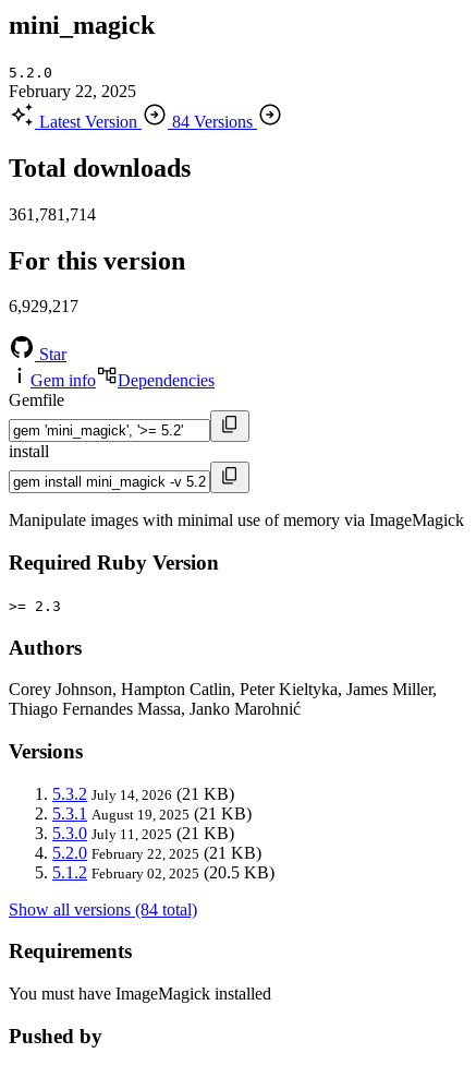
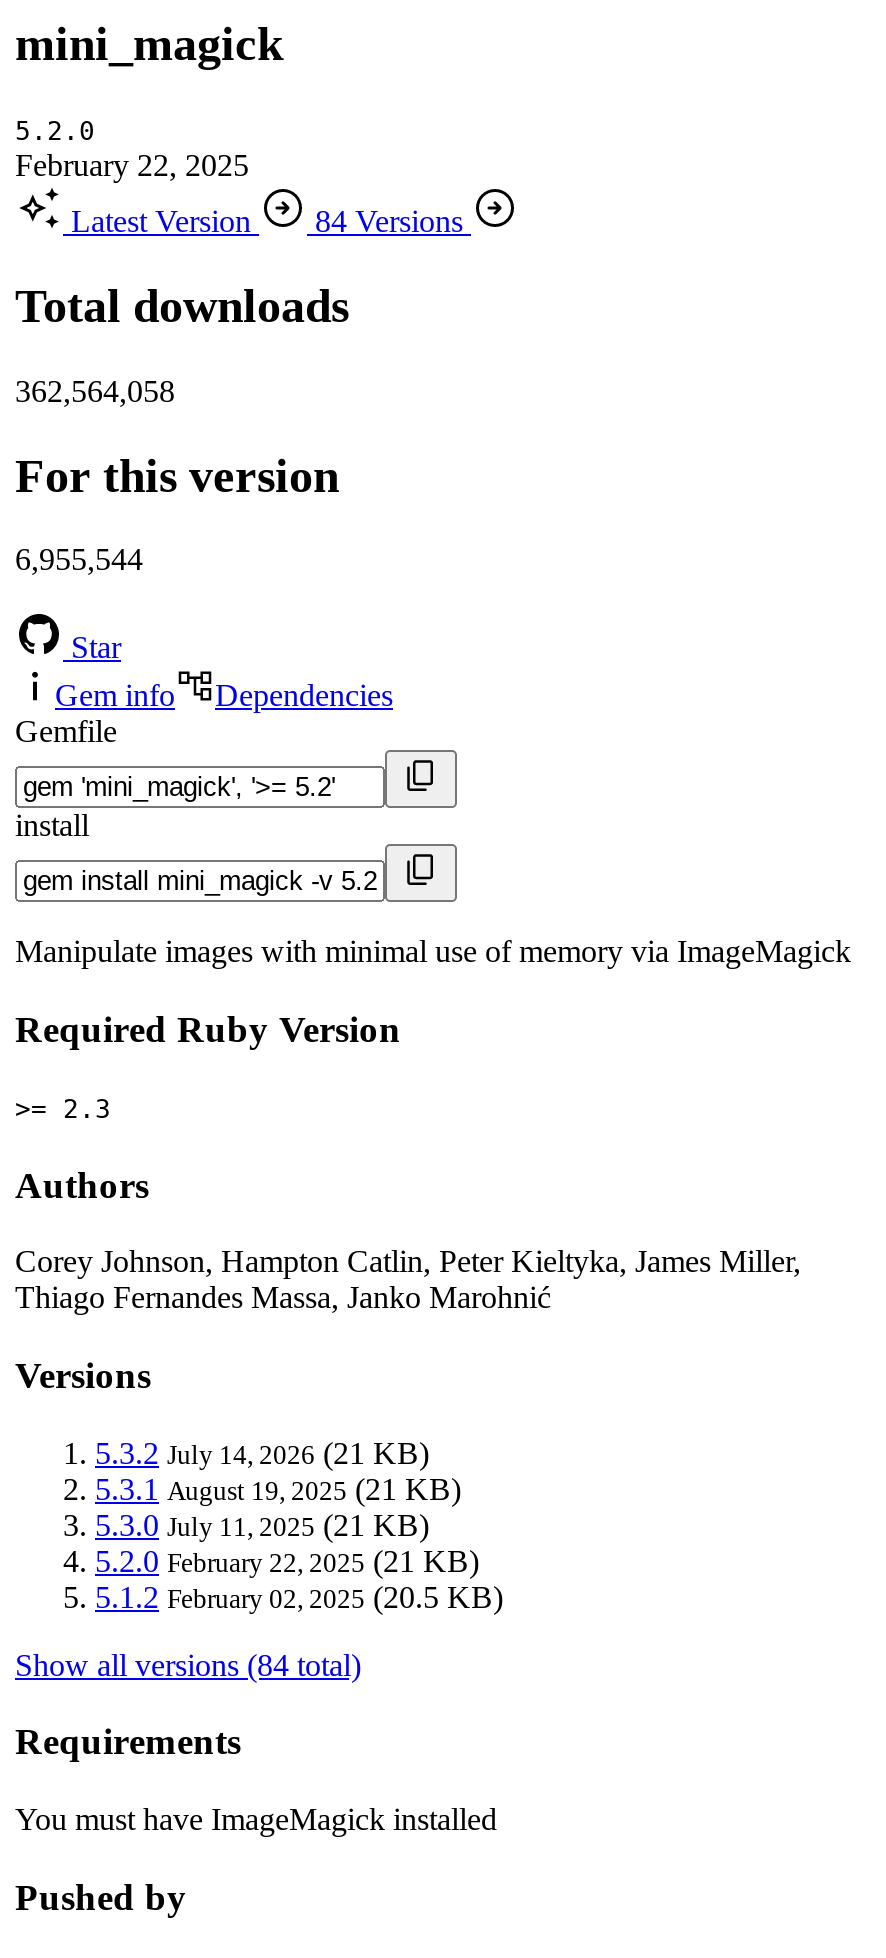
- 361,781,714
+ 362,564,058

- 6,929,217
+ 6,955,544
